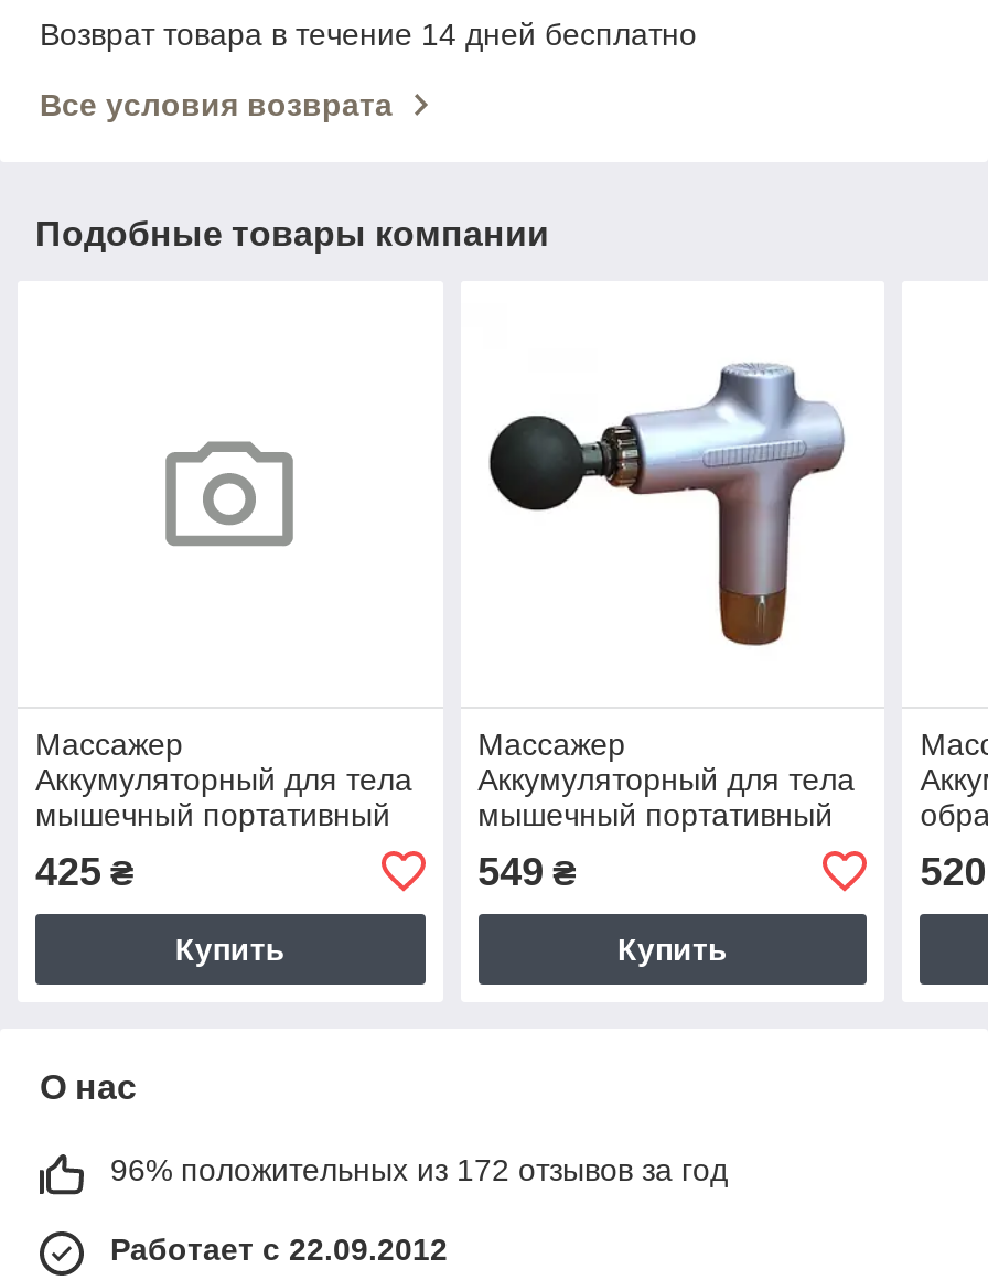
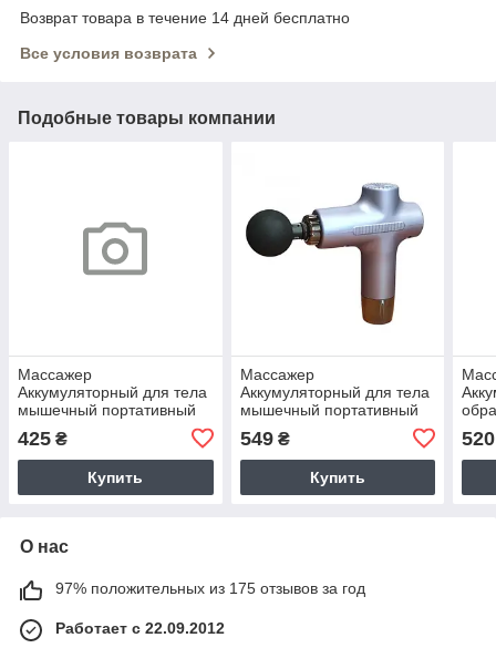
- 96% положительных из 172 отзывов за год
+ 97% положительных из 175 отзывов за год
